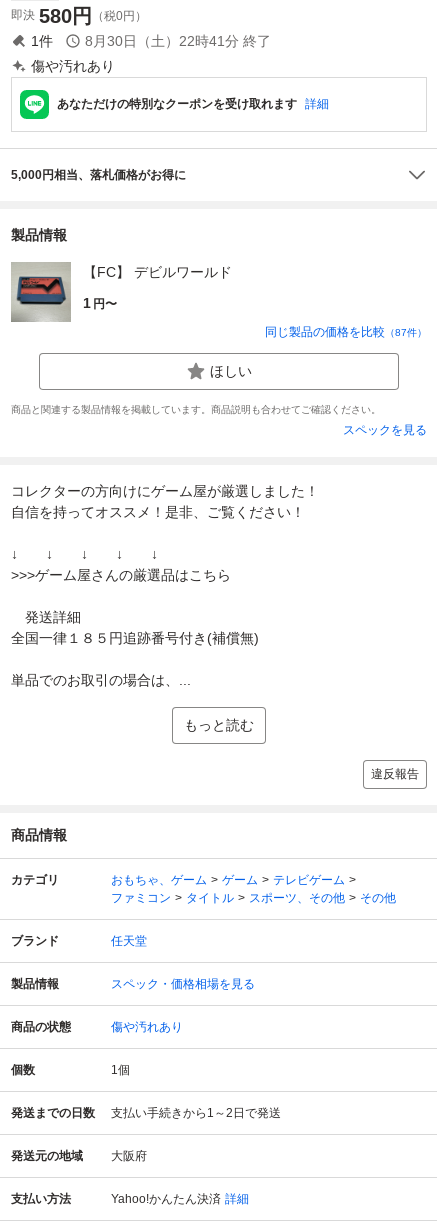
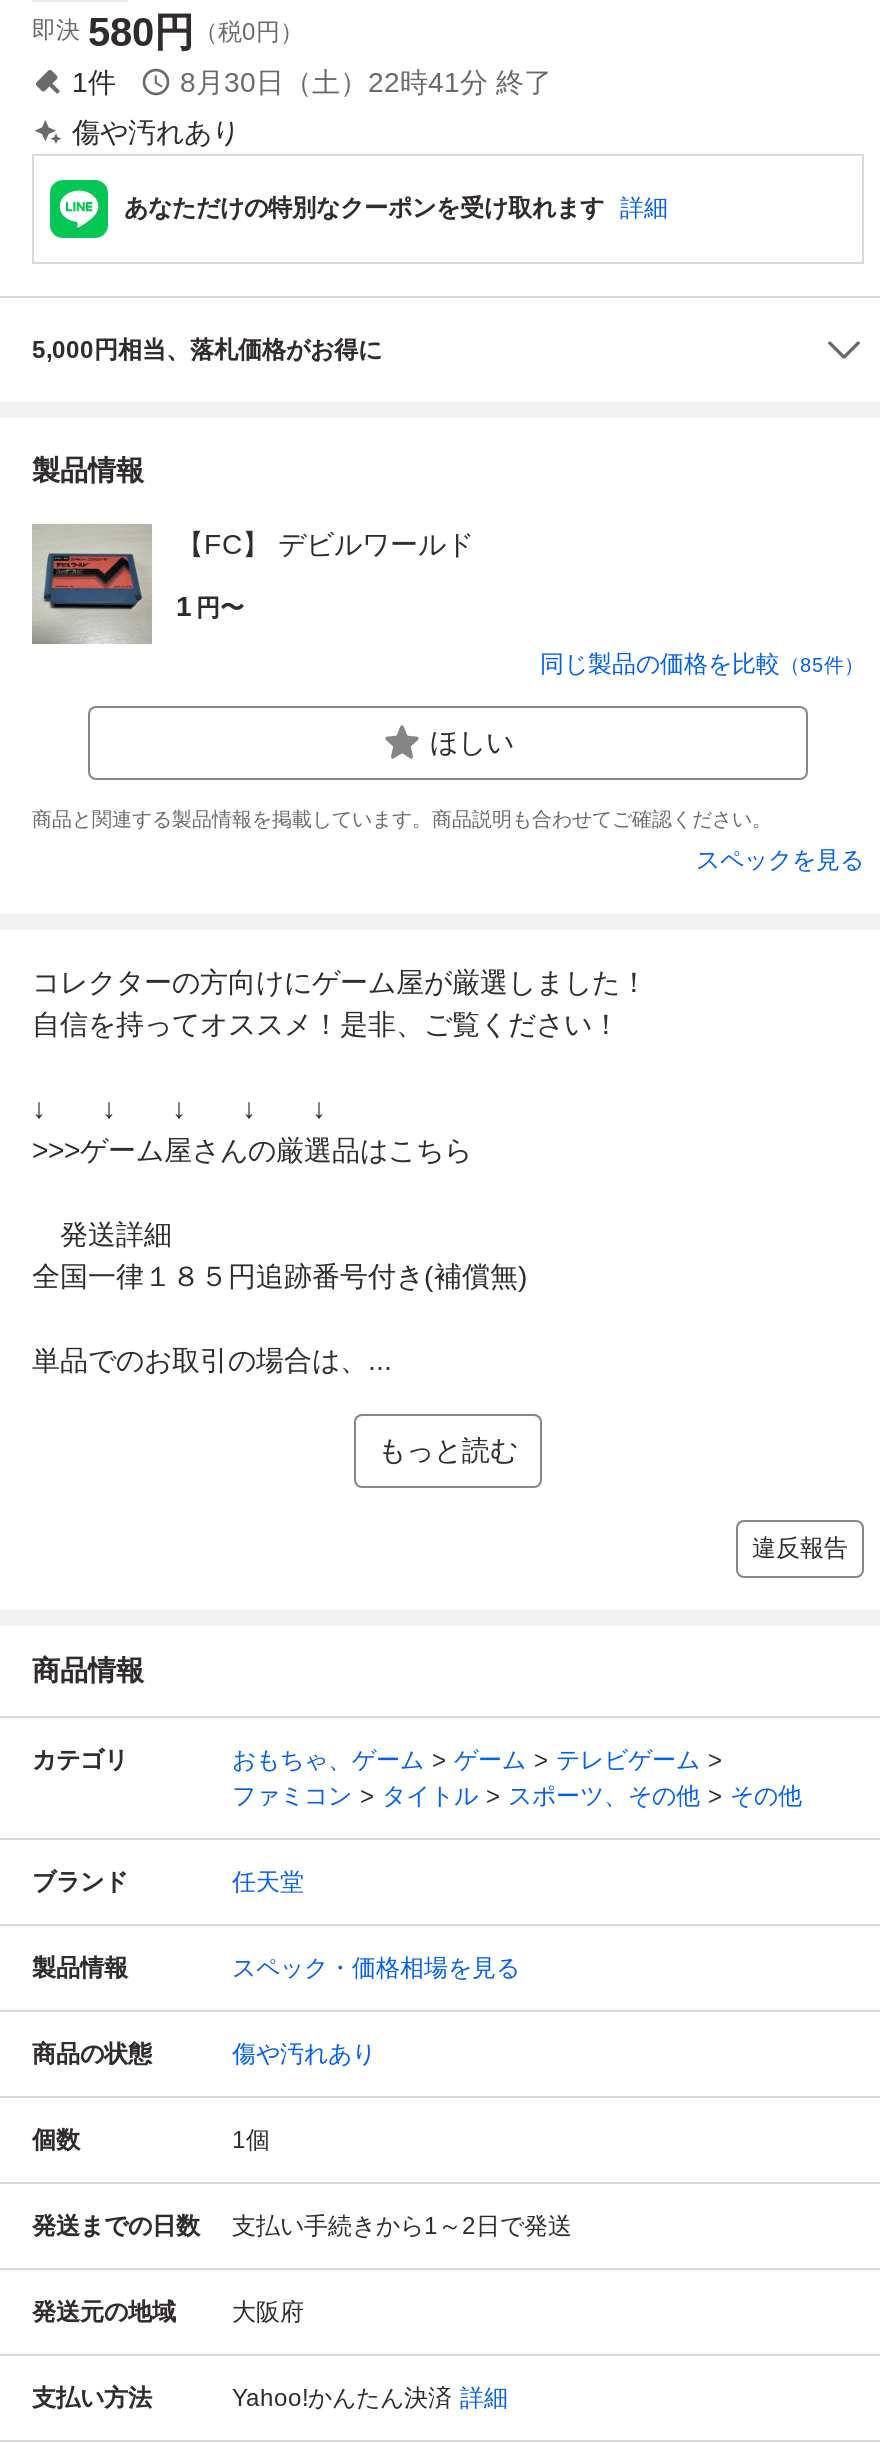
- 同じ製品の価格を比較（87件）
+ 同じ製品の価格を比較（85件）
